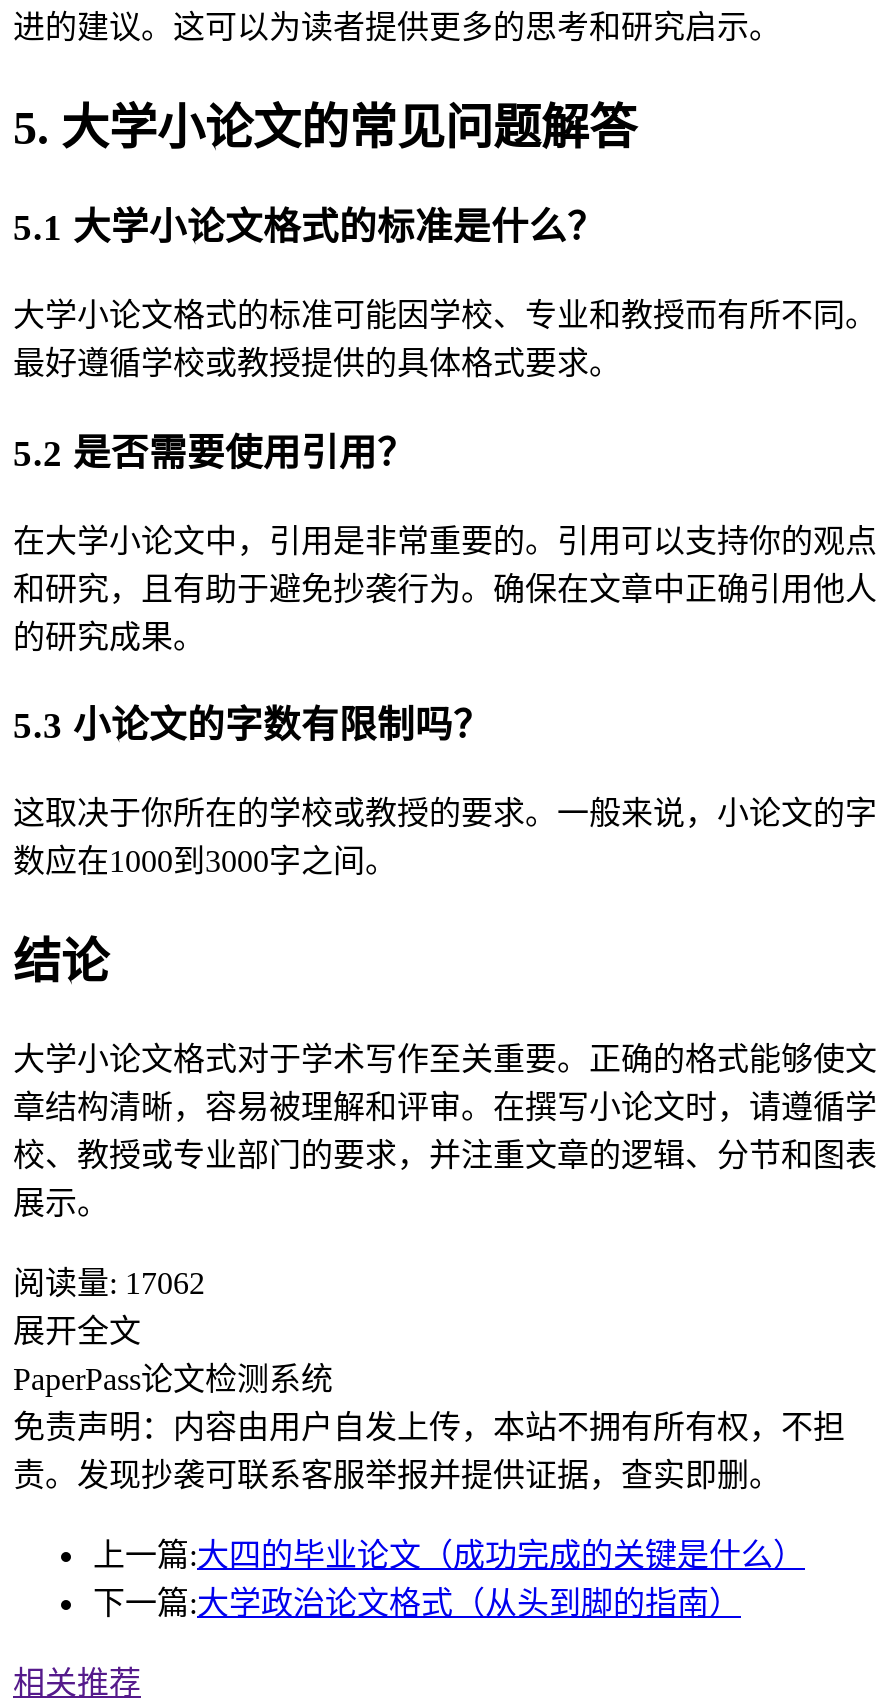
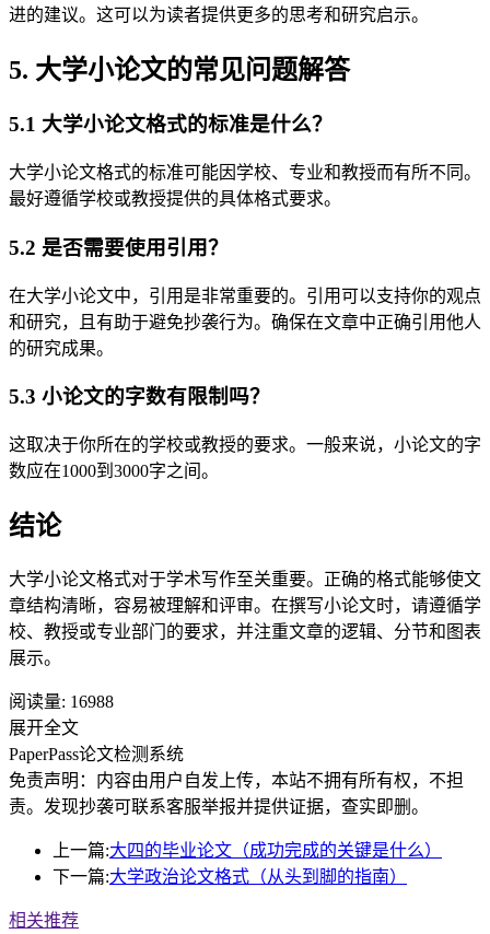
- 阅读量: 17062
+ 阅读量: 16988
